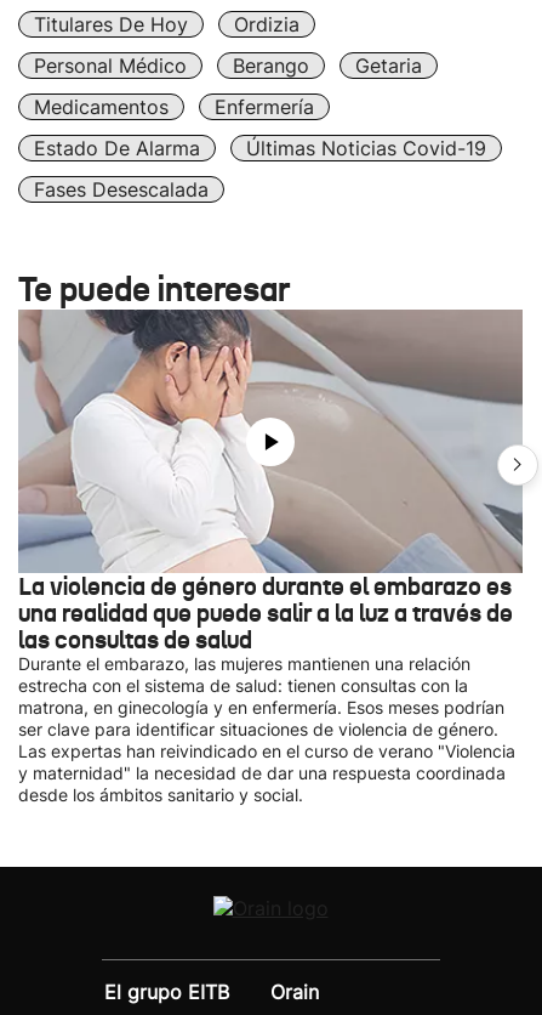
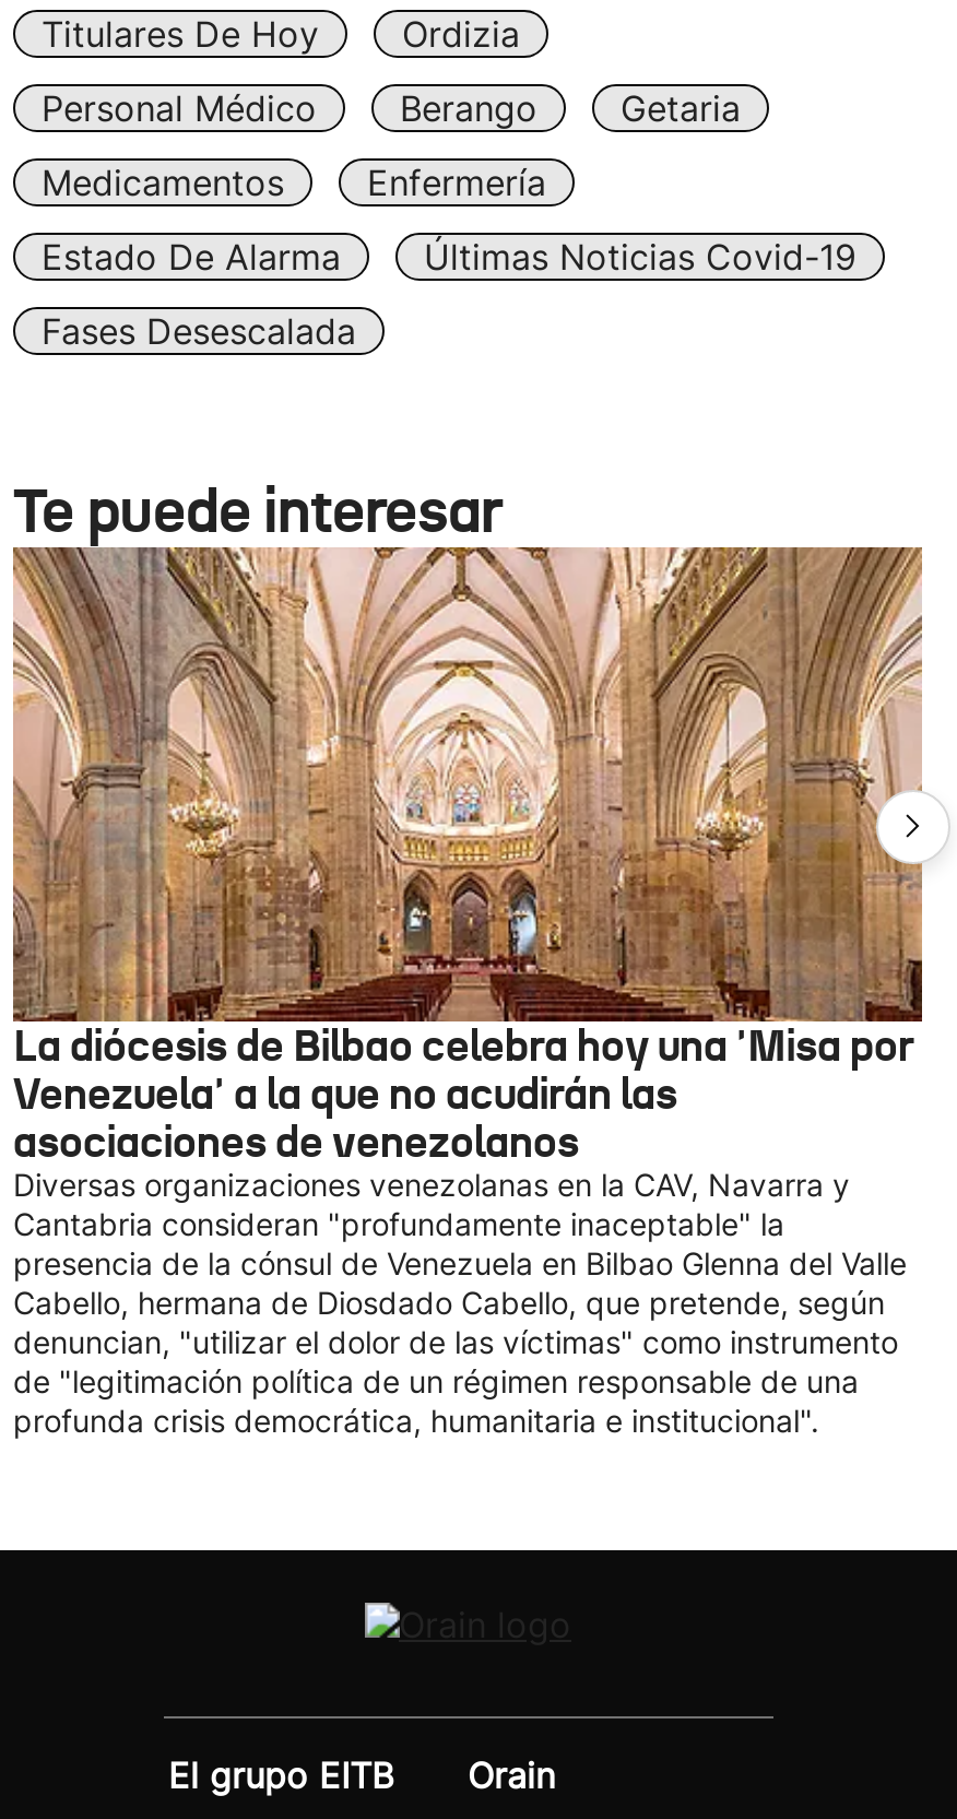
- [image]
- La violencia de género durante el embarazo es
- una realidad que puede salir a la luz a través de
- las consultas de salud
- Durante el embarazo, las mujeres mantienen una relación
- estrecha con el sistema de salud: tienen consultas con la
- matrona, en ginecología y en enfermería. Esos meses podrían
- ser clave para identificar situaciones de violencia de género.
- Las expertas han reivindicado en el curso de verano "Violencia
- y maternidad" la necesidad de dar una respuesta coordinada
- desde los ámbitos sanitario y social.
+ [image]
+ La diócesis de Bilbao celebra hoy una 'Misa por
+ Venezuela' a la que no acudirán las
+ asociaciones de venezolanos
+ Diversas organizaciones venezolanas en la CAV, Navarra y
+ Cantabria consideran "profundamente inaceptable" la
+ presencia de la cónsul de Venezuela en Bilbao Glenna del Valle
+ Cabello, hermana de Diosdado Cabello, que pretende, según
+ denuncian, "utilizar el dolor de las víctimas" como instrumento
+ de "legitimación política de un régimen responsable de una
+ profunda crisis democrática, humanitaria e institucional".
